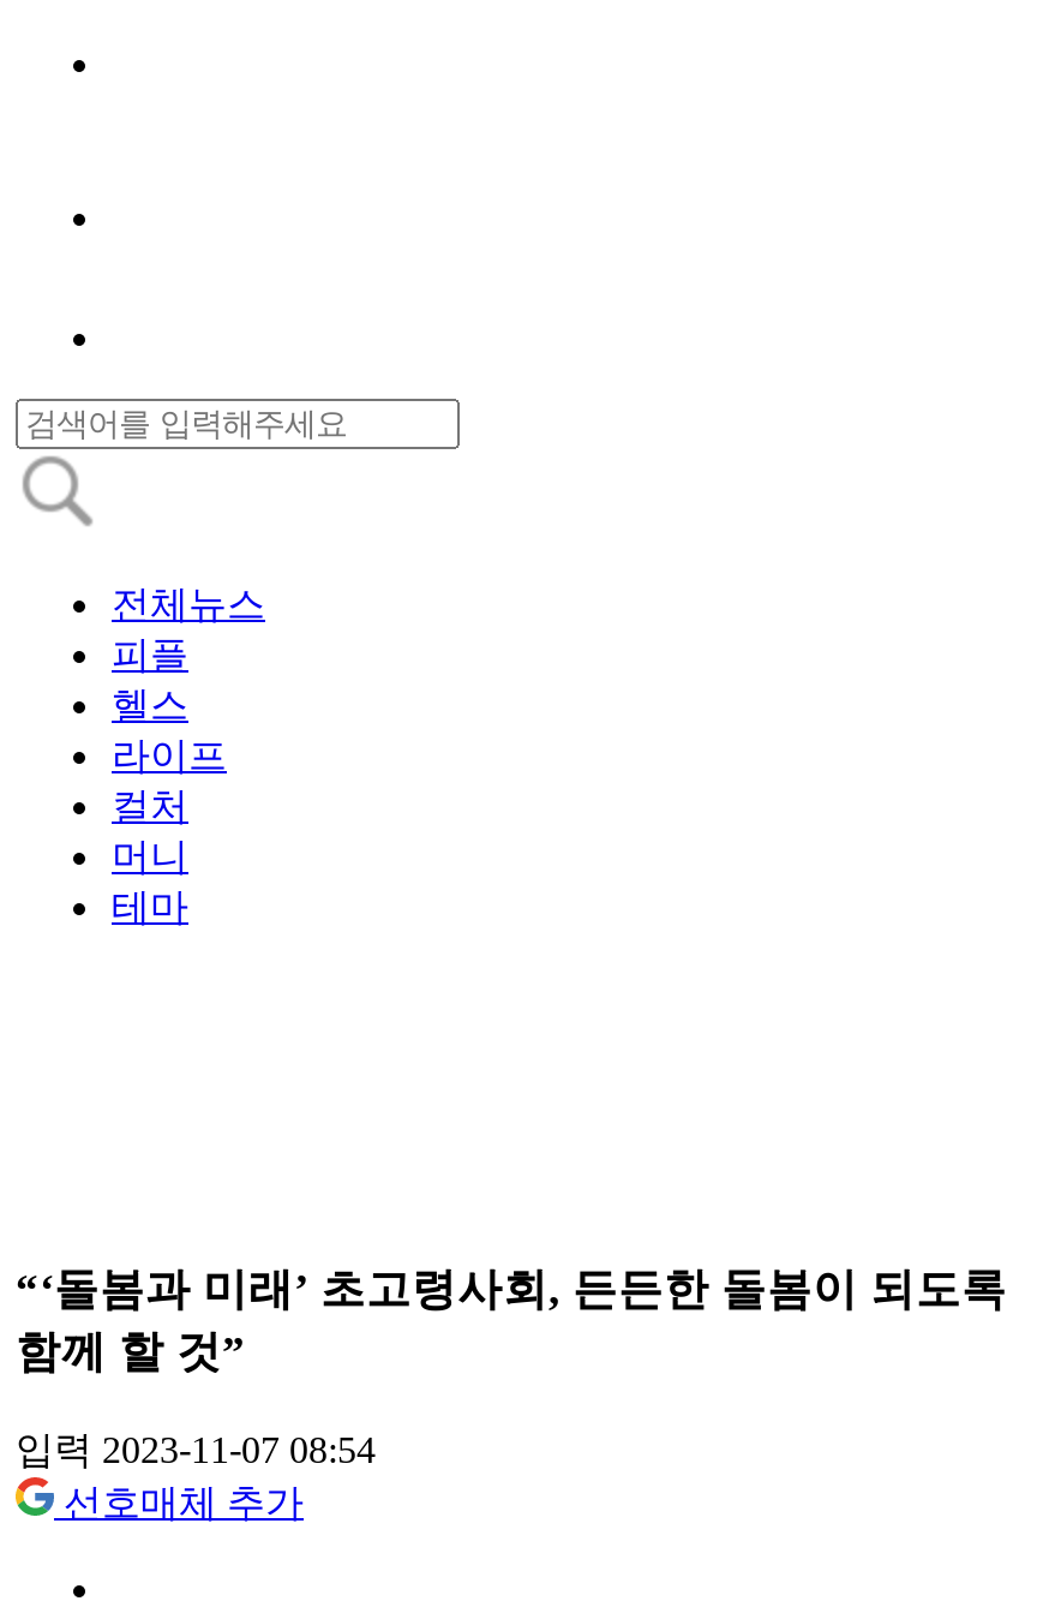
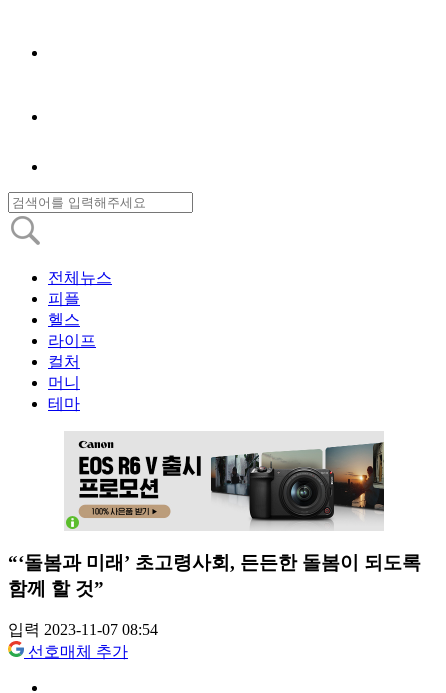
+ [image]
